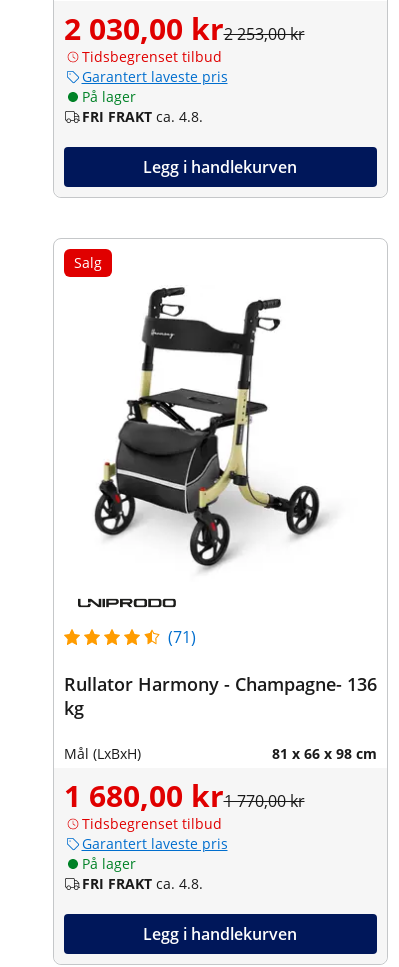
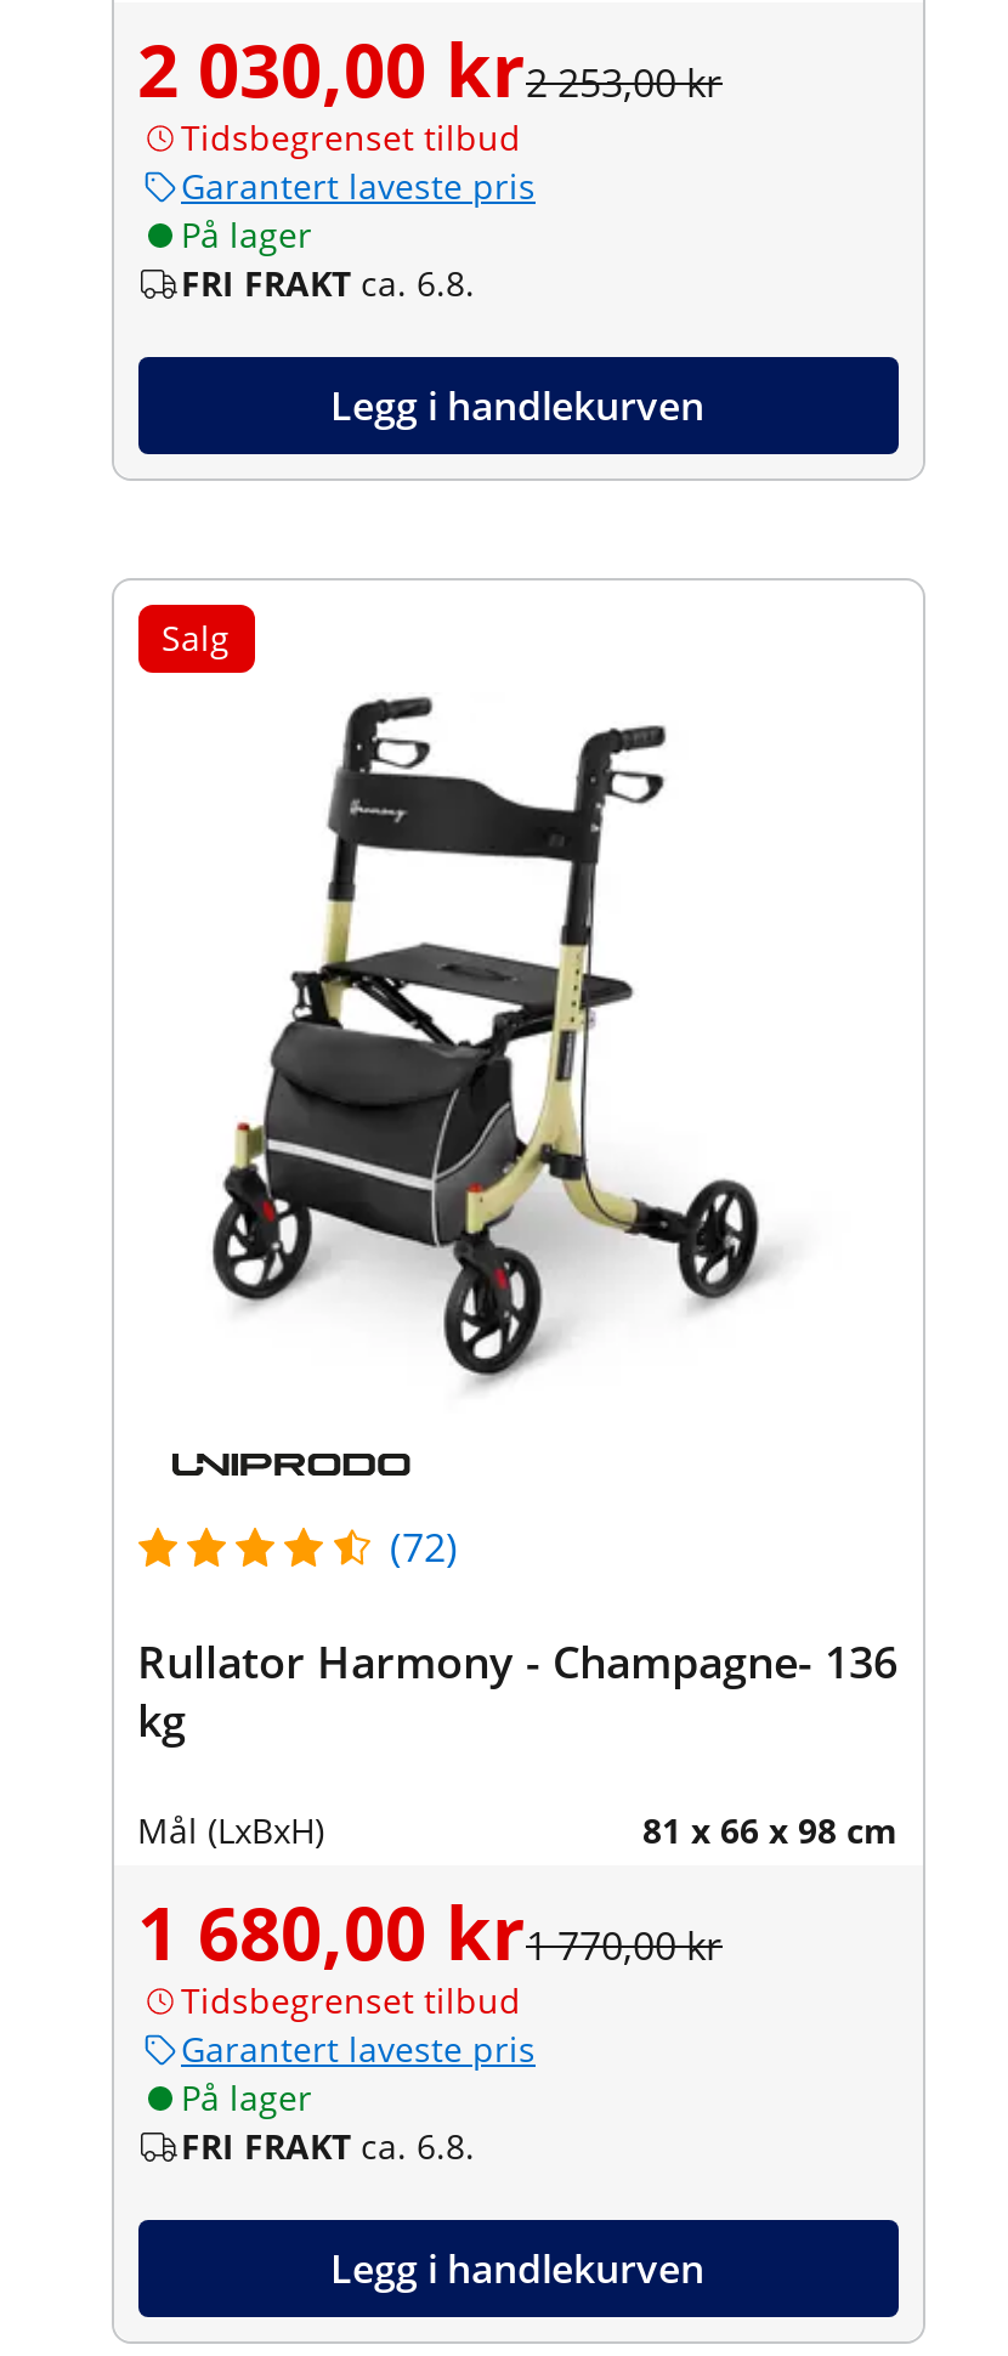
- FRI FRAKT ca. 4.8.
+ FRI FRAKT ca. 6.8.

- (71)
+ (72)

- FRI FRAKT ca. 4.8.
+ FRI FRAKT ca. 6.8.
